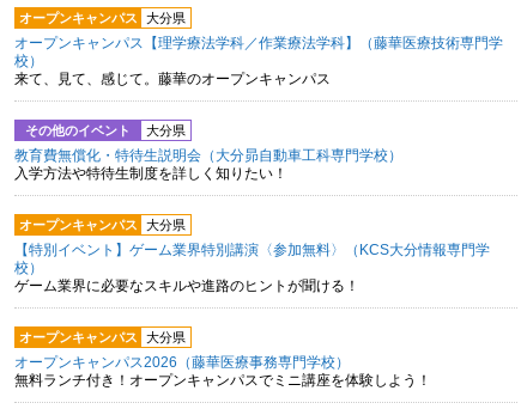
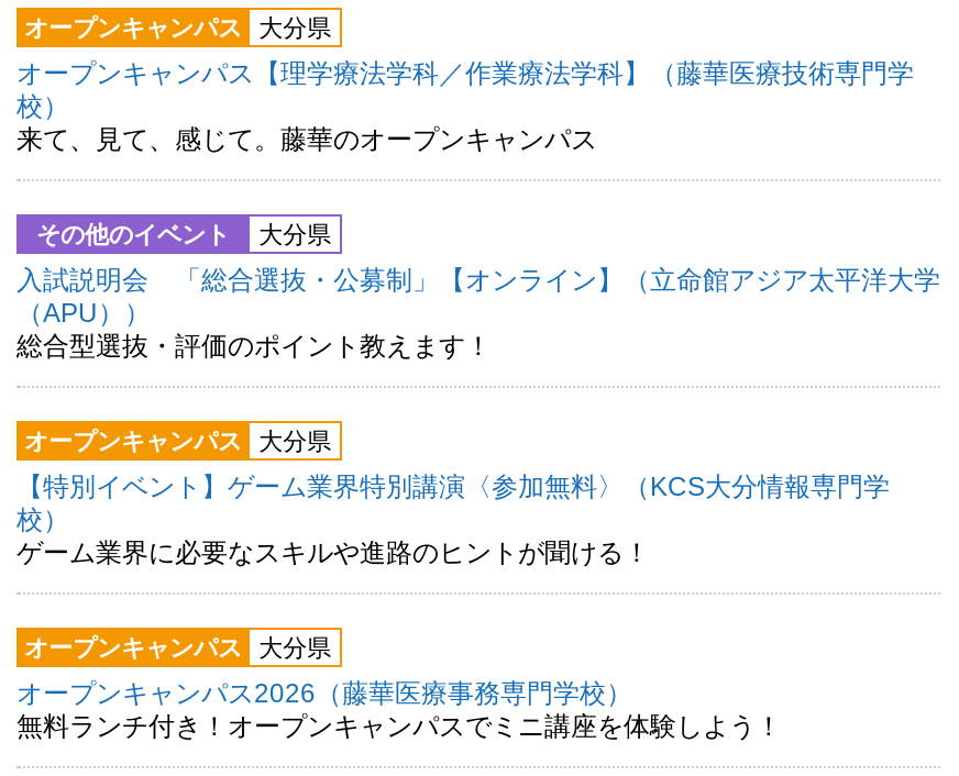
- 教育費無償化・特待生説明会（大分昴自動車工科専門学校）
- 入学方法や特待生制度を詳しく知りたい！
+ 入試説明会 「総合選抜・公募制」【オンライン】（立命館アジア太平洋大学
+ （APU））
+ 総合型選抜・評価のポイント教えます！
